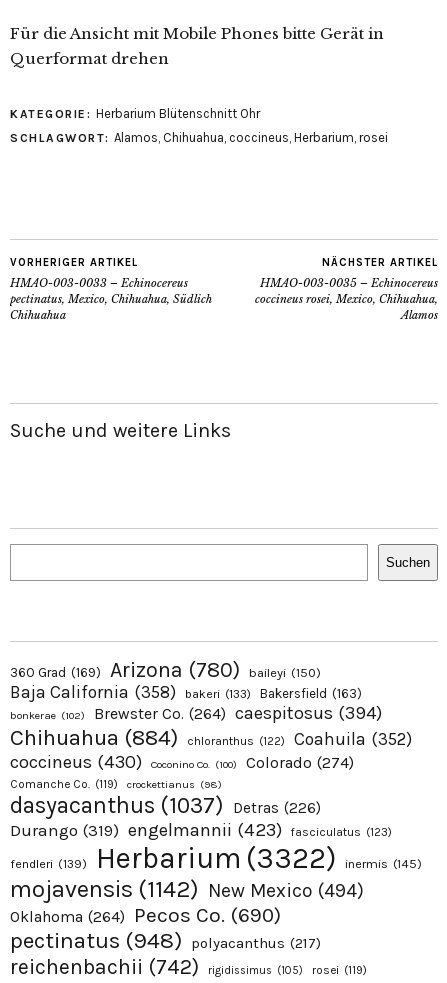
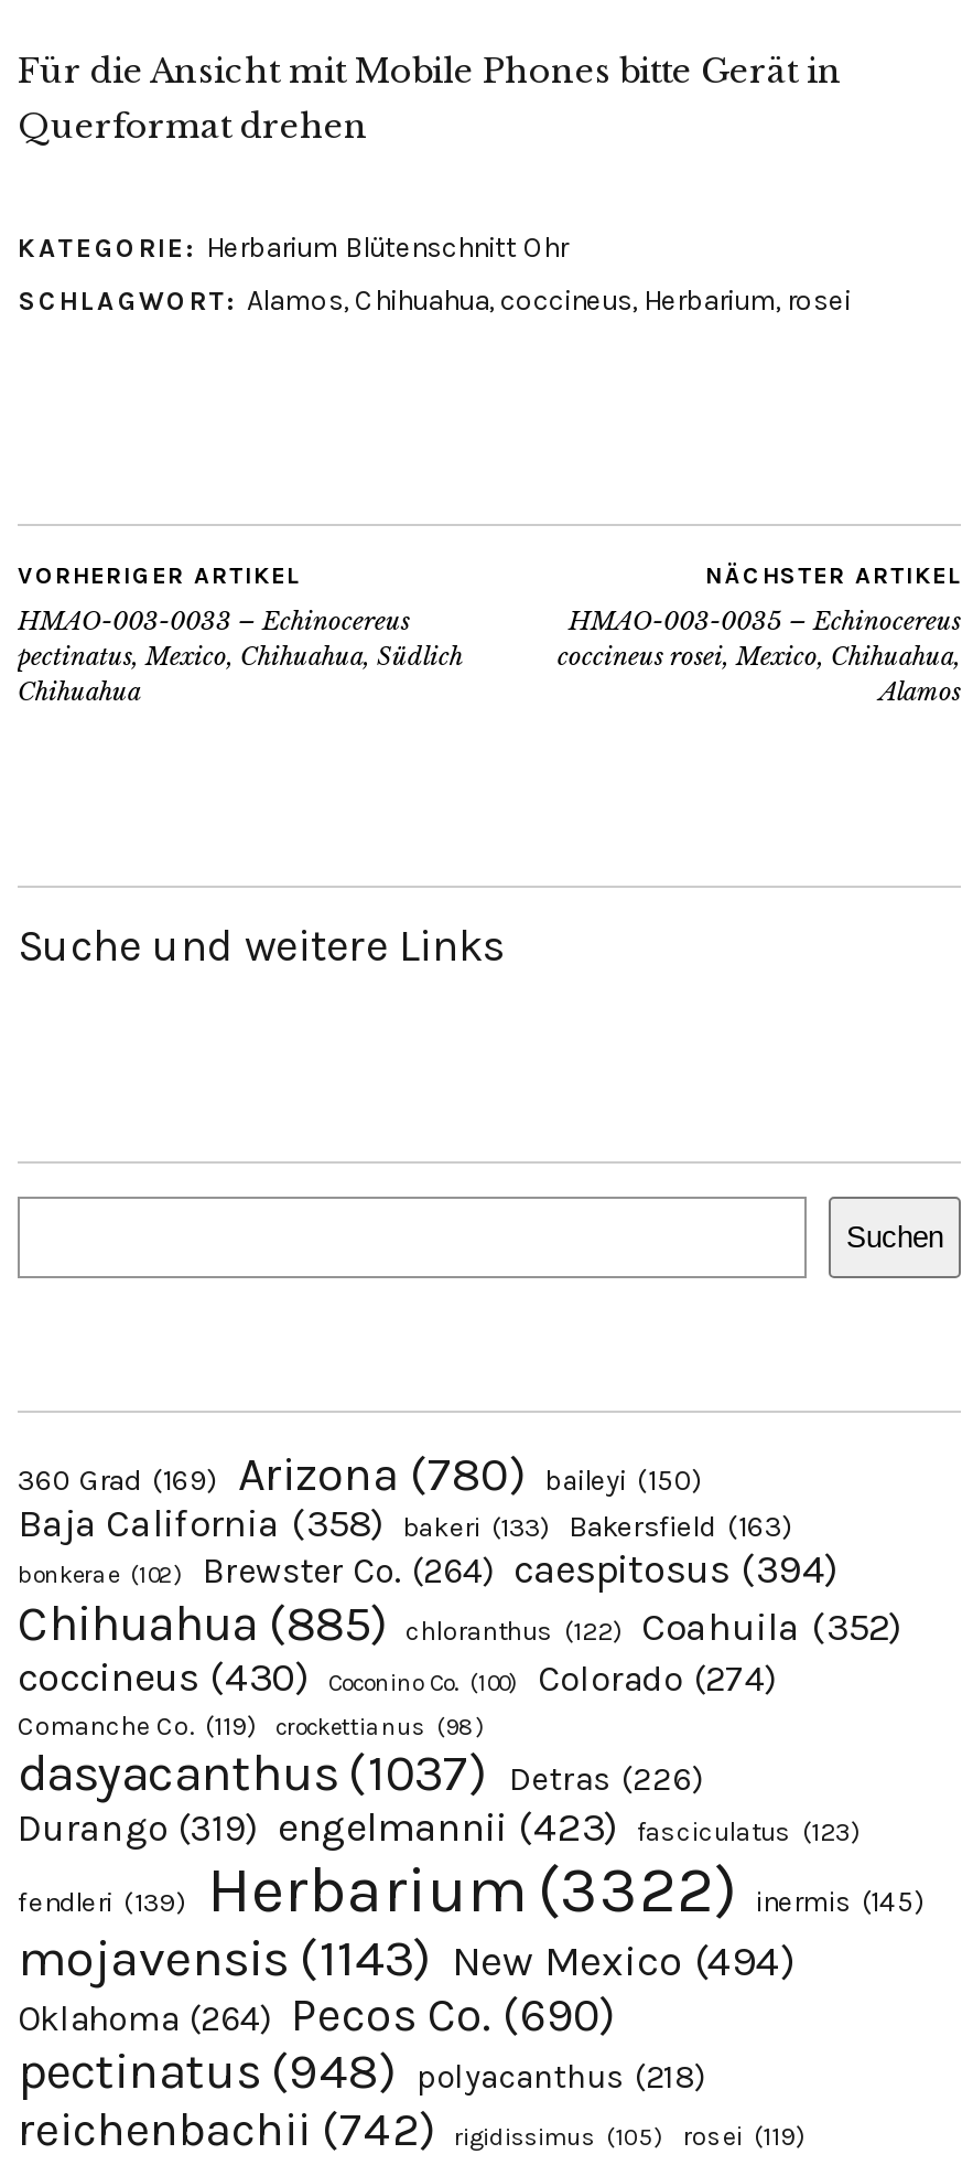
- Chihuahua (884) chloranthus (122) Coahuila (352)
+ Chihuahua (885) chloranthus (122) Coahuila (352)

- mojavensis (1142) New Mexico (494)
+ mojavensis (1143) New Mexico (494)

- pectinatus (948) polyacanthus (217)
+ pectinatus (948) polyacanthus (218)
